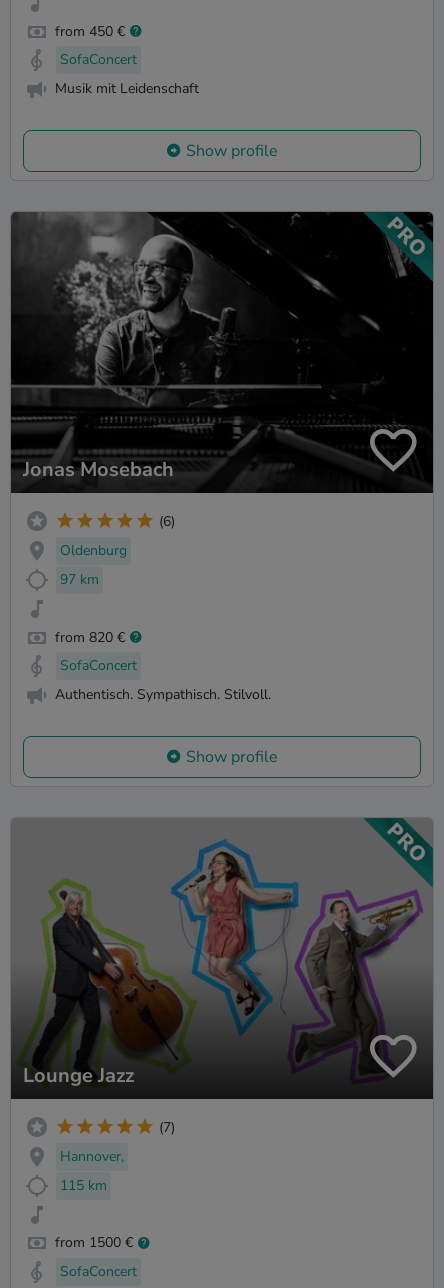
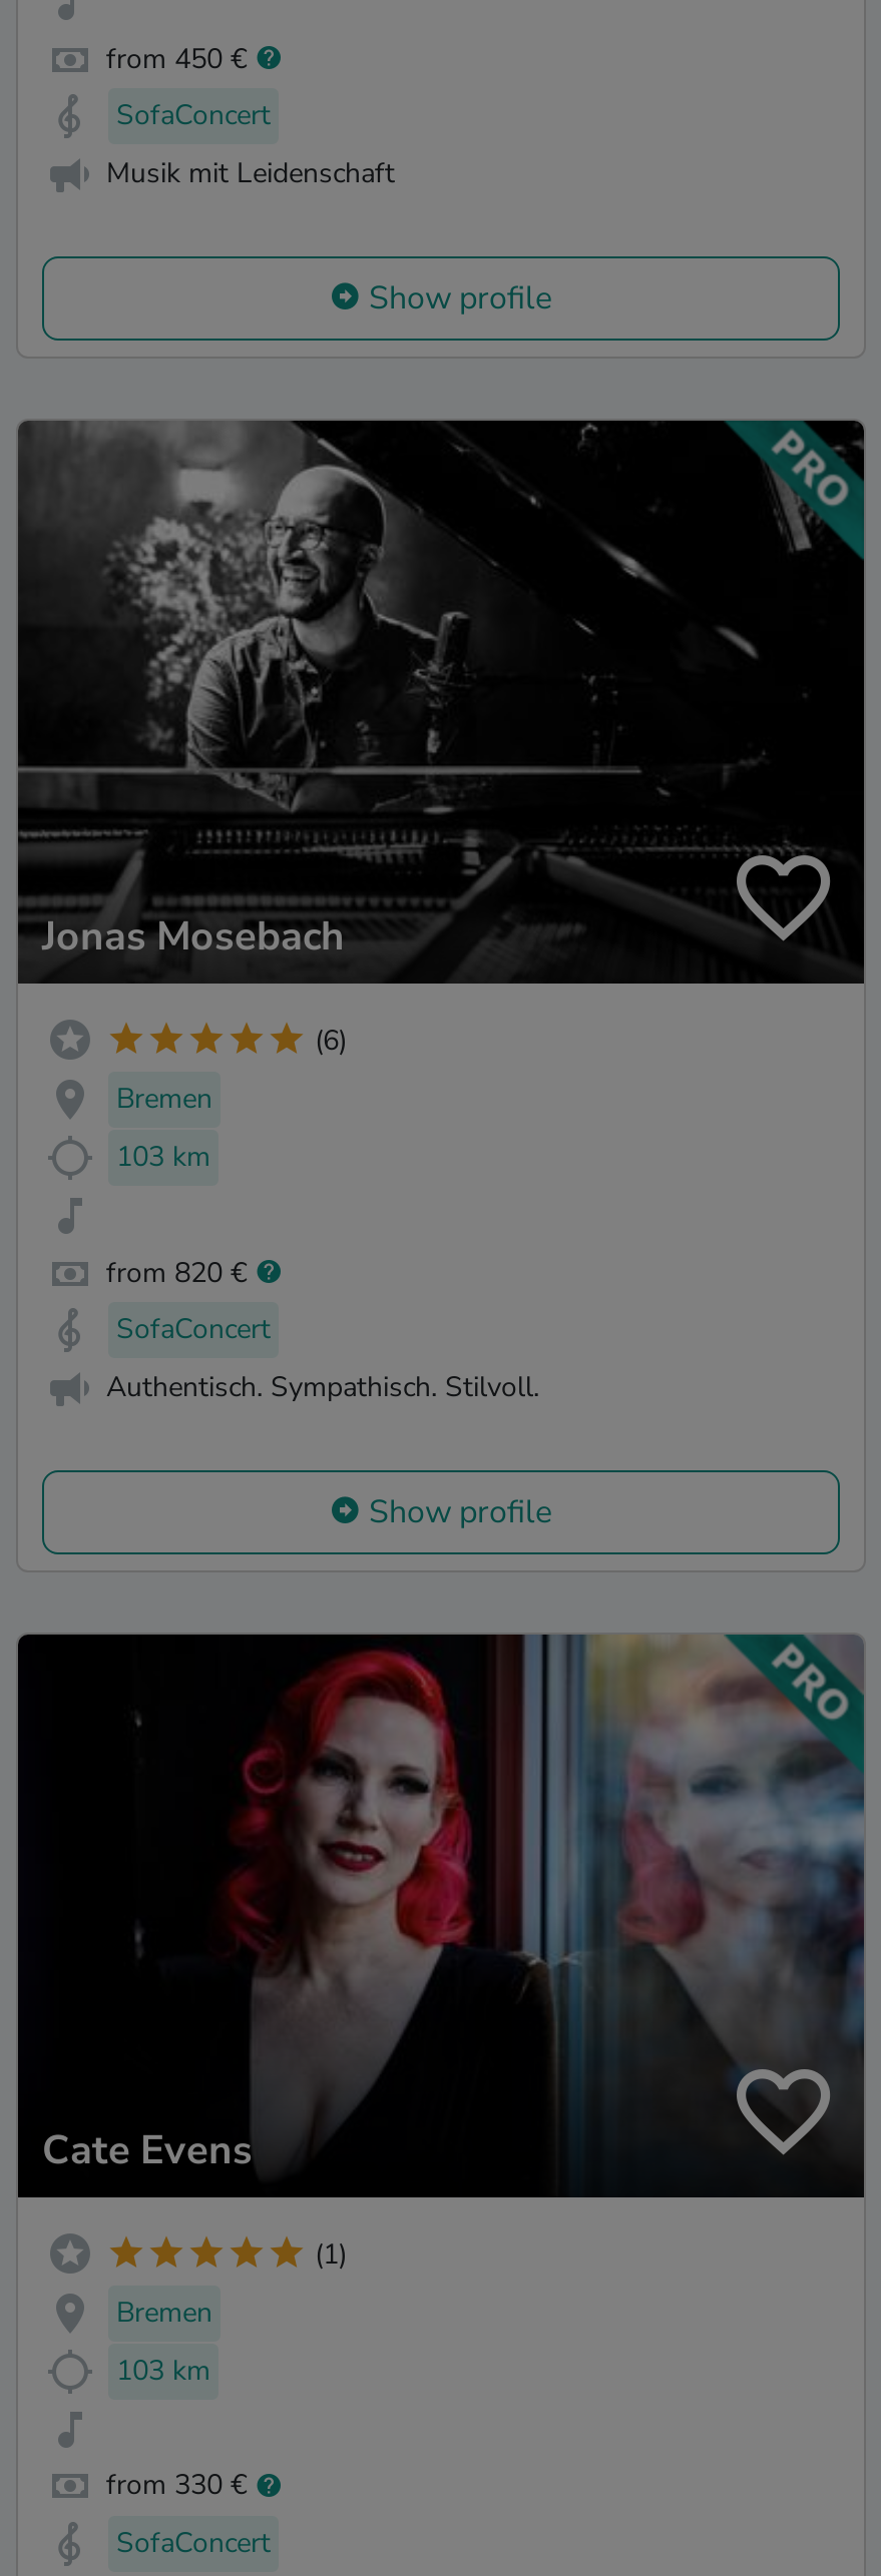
- Oldenburg
+ Bremen

- 97 km
+ 103 km

- [image]
- Lounge Jazz
+ [image]
+ Cate Evens

- (7)
+ (1)

- Hannover,
+ Bremen

- 115 km
+ 103 km

- from 1500 €
+ from 330 €
